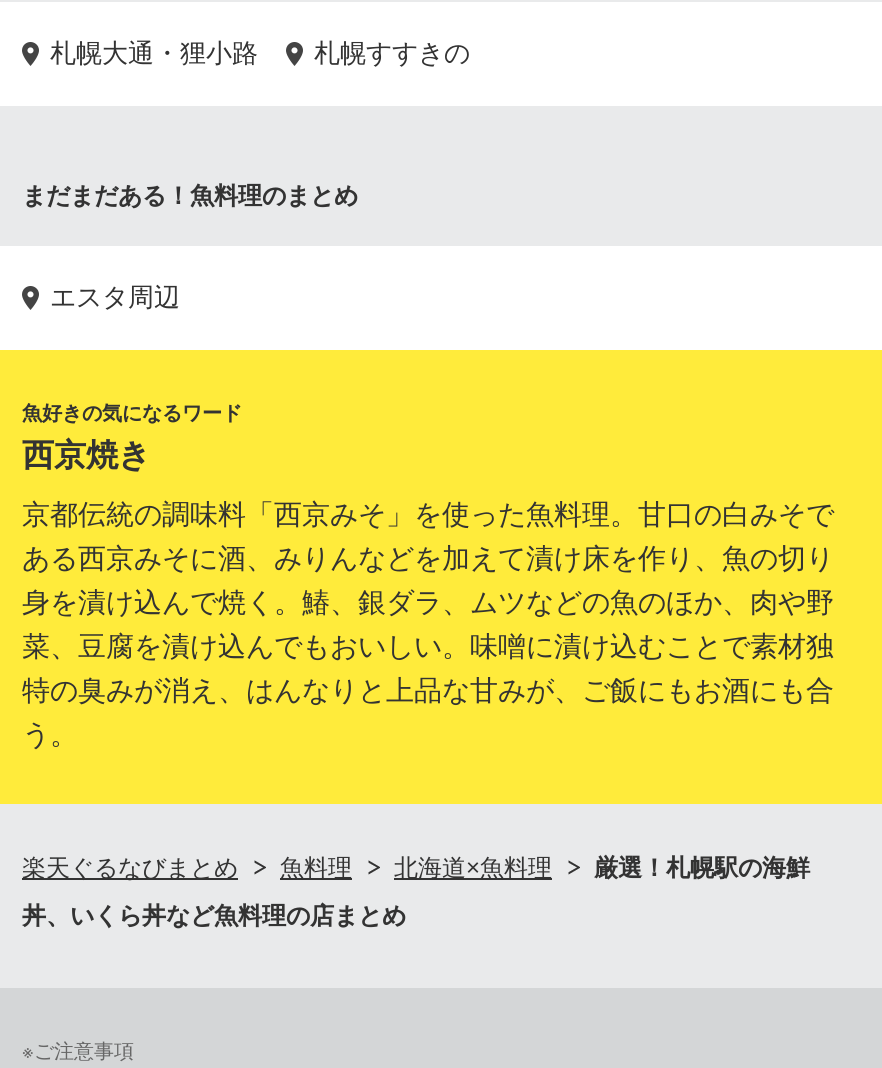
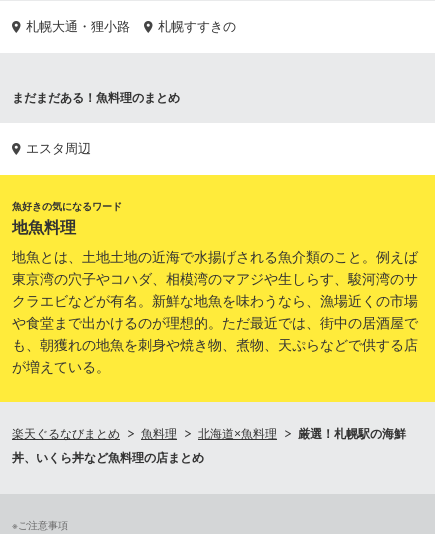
- 西京焼き
+ 地魚料理

- 京都伝統の調味料「西京みそ」を使った魚料理。甘口の白みそで
- ある西京みそに酒、みりんなどを加えて漬け床を作り、魚の切り
- 身を漬け込んで焼く。鰆、銀ダラ、ムツなどの魚のほか、肉や野
- 菜、豆腐を漬け込んでもおいしい。味噌に漬け込むことで素材独
- 特の臭みが消え、はんなりと上品な甘みが、ご飯にもお酒にも合
- う。
+ 地魚とは、土地土地の近海で水揚げされる魚介類のこと。例えば
+ 東京湾の穴子やコハダ、相模湾のマアジや生しらす、駿河湾のサ
+ クラエビなどが有名。新鮮な地魚を味わうなら、漁場近くの市場
+ や食堂まで出かけるのが理想的。ただ最近では、街中の居酒屋で
+ も、朝獲れの地魚を刺身や焼き物、煮物、天ぷらなどで供する店
+ が増えている。
